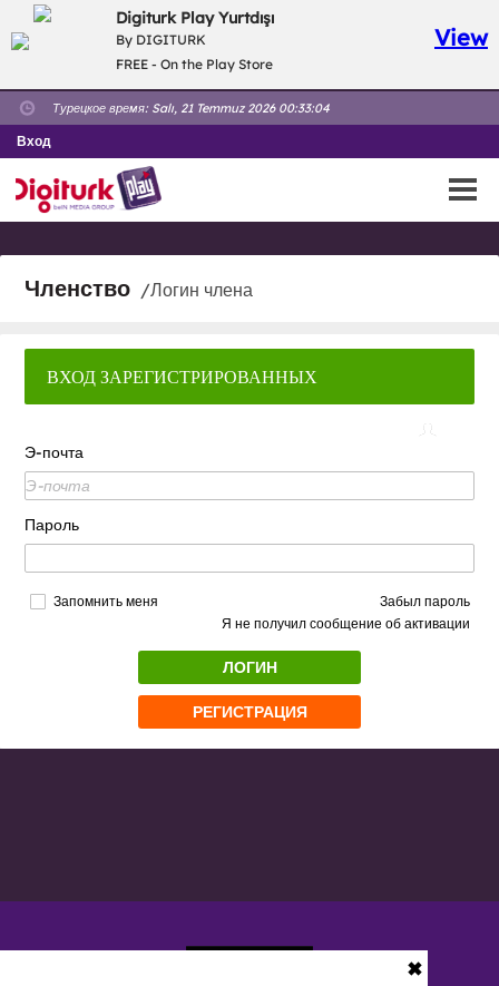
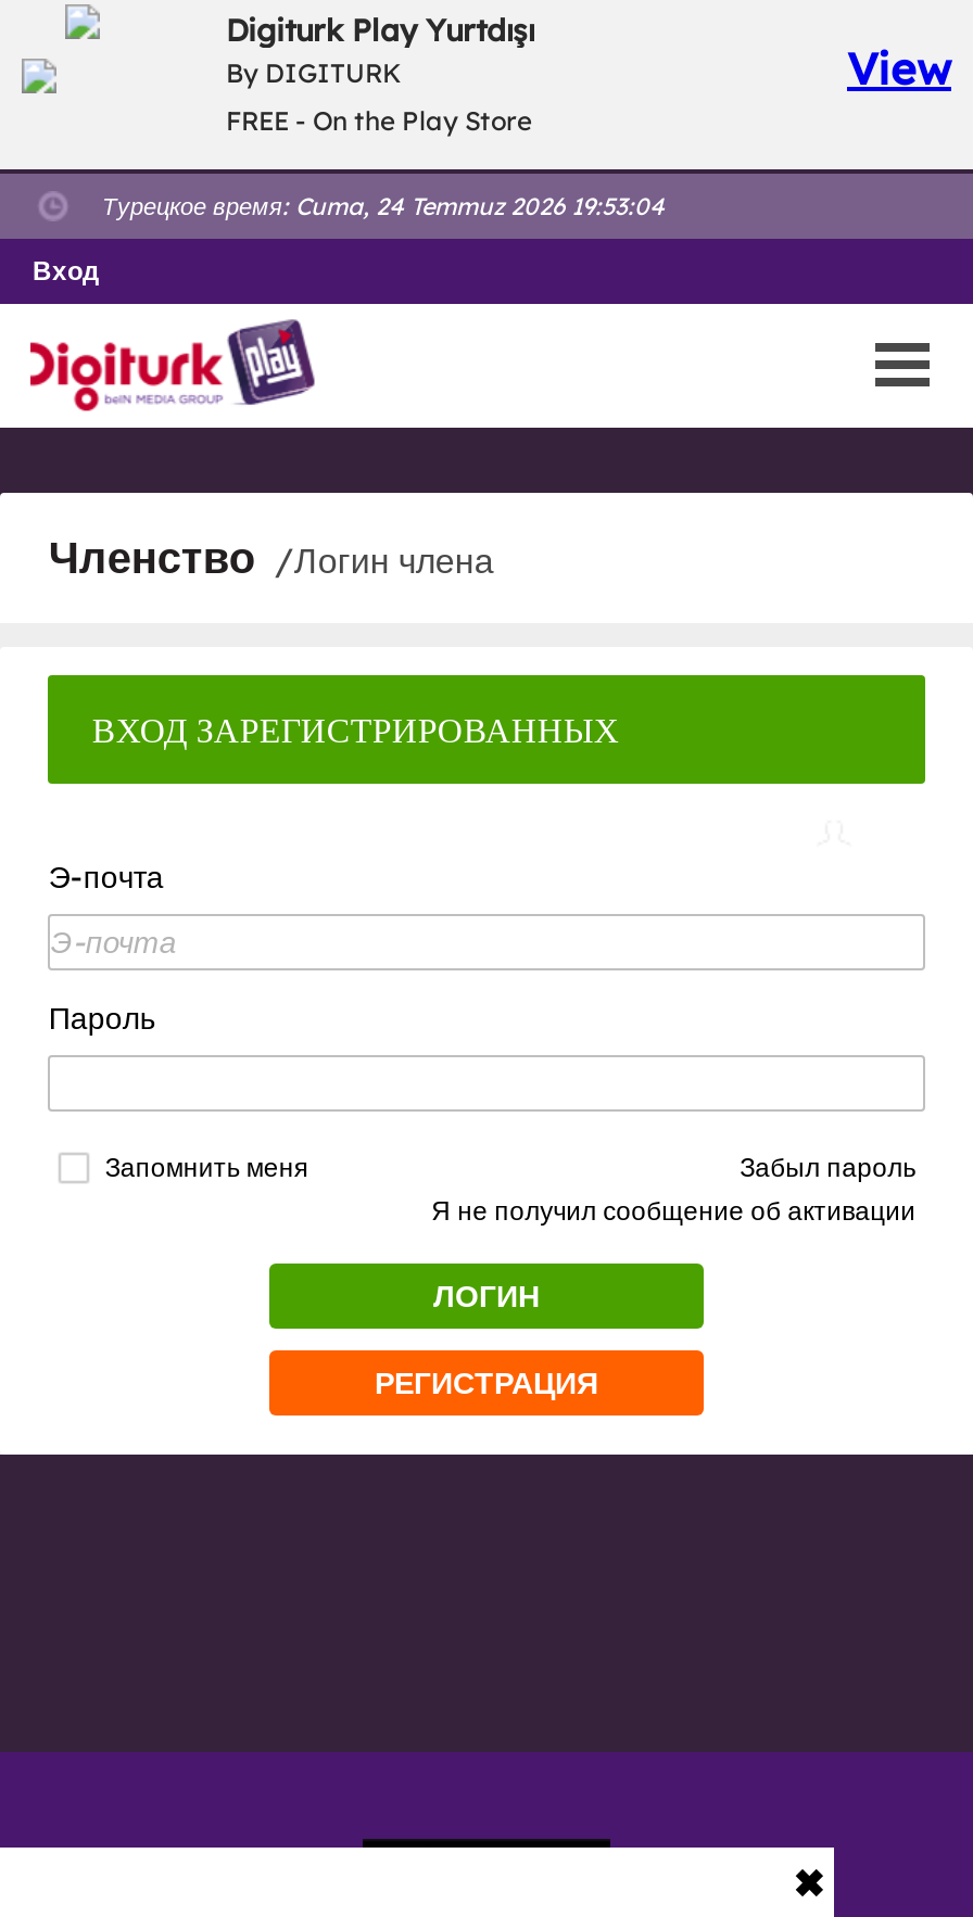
- Турецкое время: Salı, 21 Temmuz 2026 00:33:04
+ Турецкое время: Cuma, 24 Temmuz 2026 19:53:04
